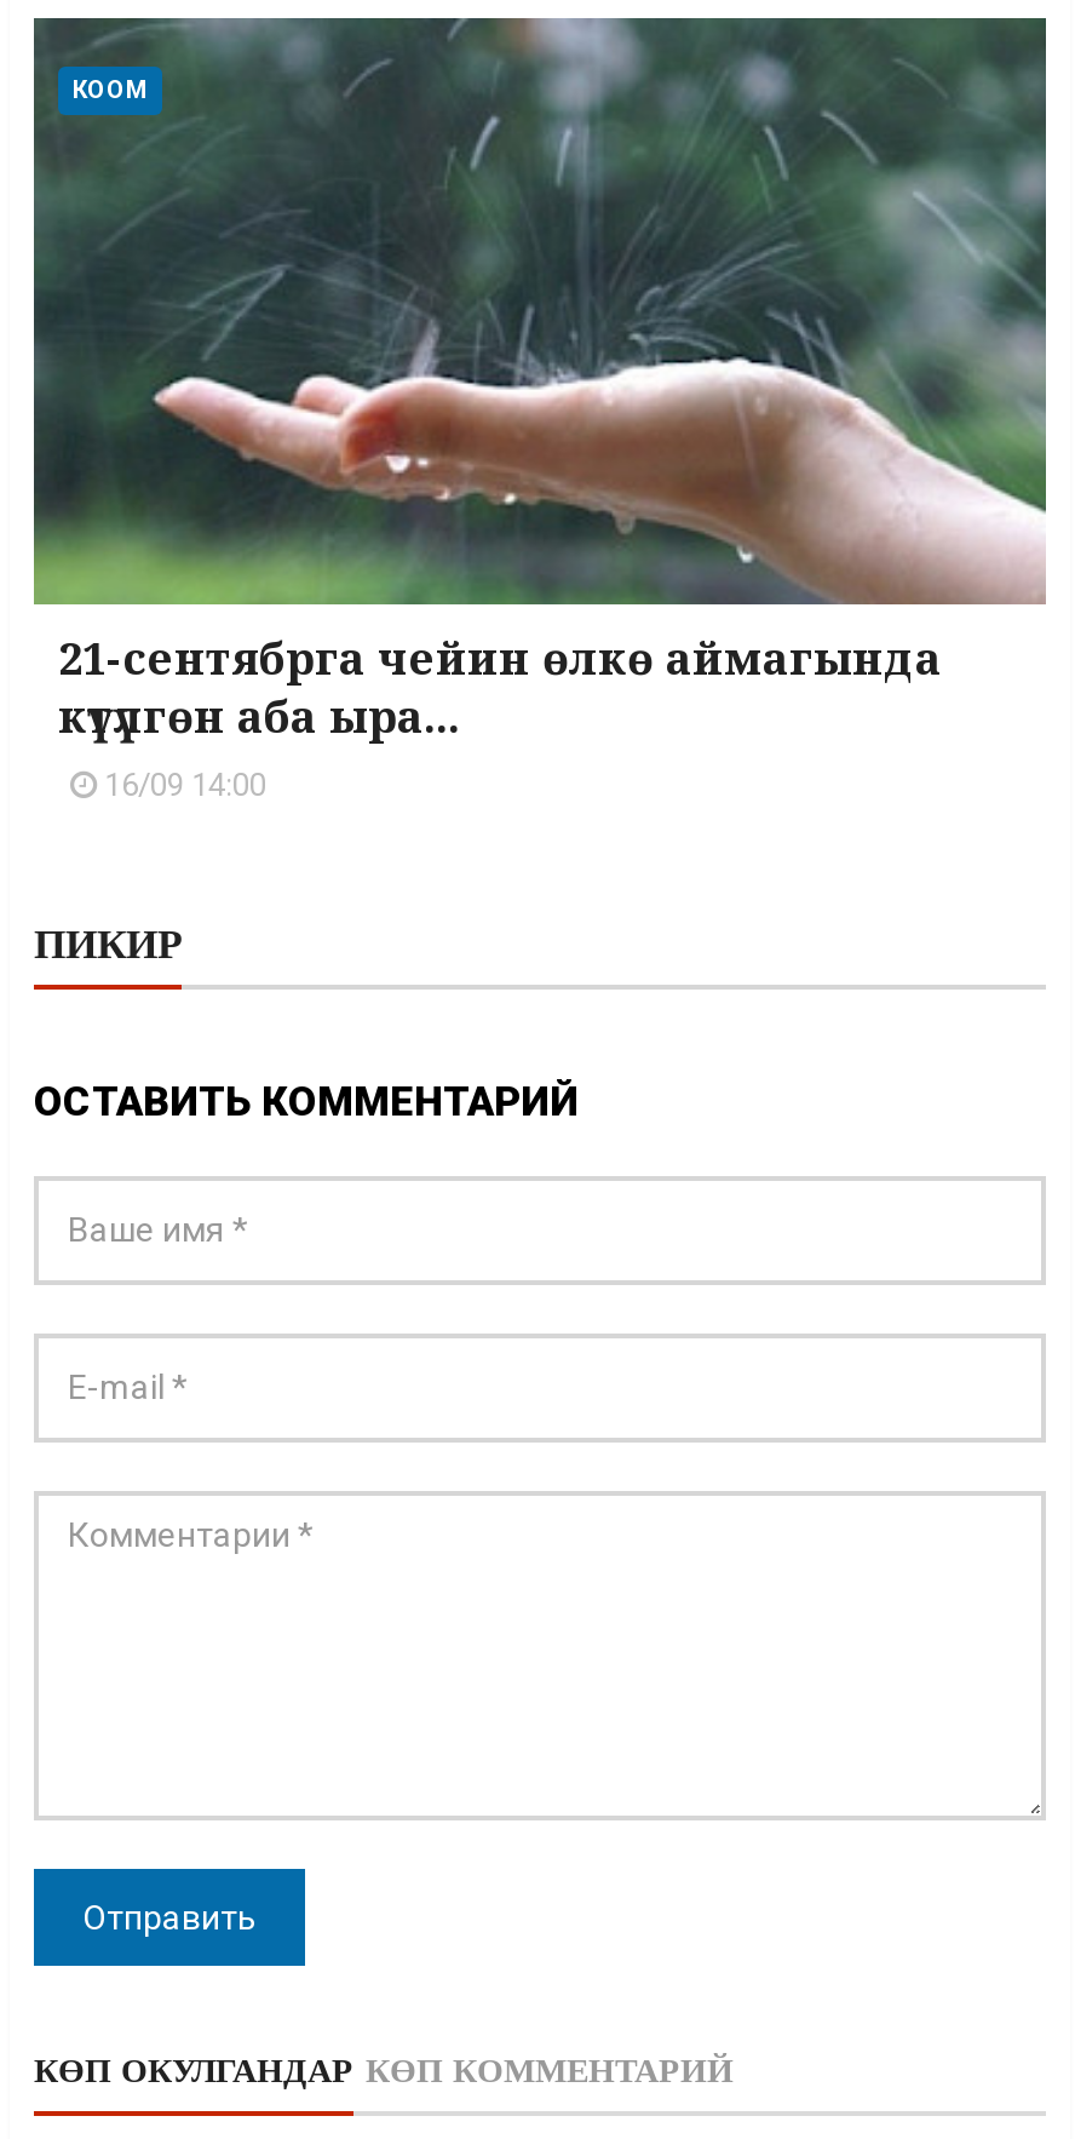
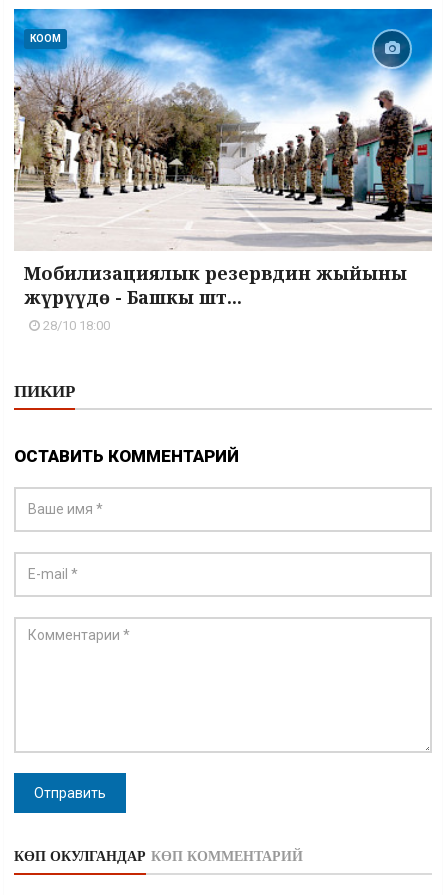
- [image]
- 21-сентябрга чейин өлкө аймагында
- күтүлгөн аба ыра...
- 16/09 14:00
+ [image]
+ Мобилизациялык резервдин жыйыны
+ жүрүүдө - Башкы шт...
+ 28/10 18:00
